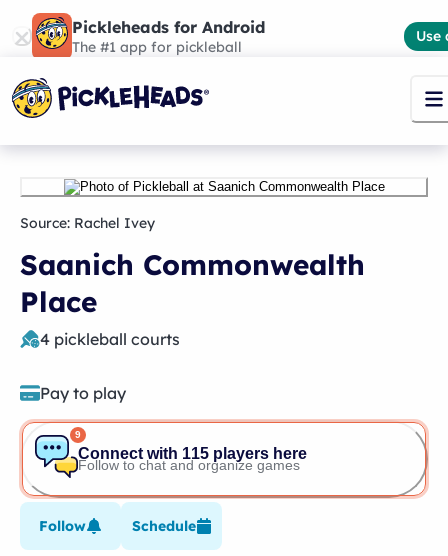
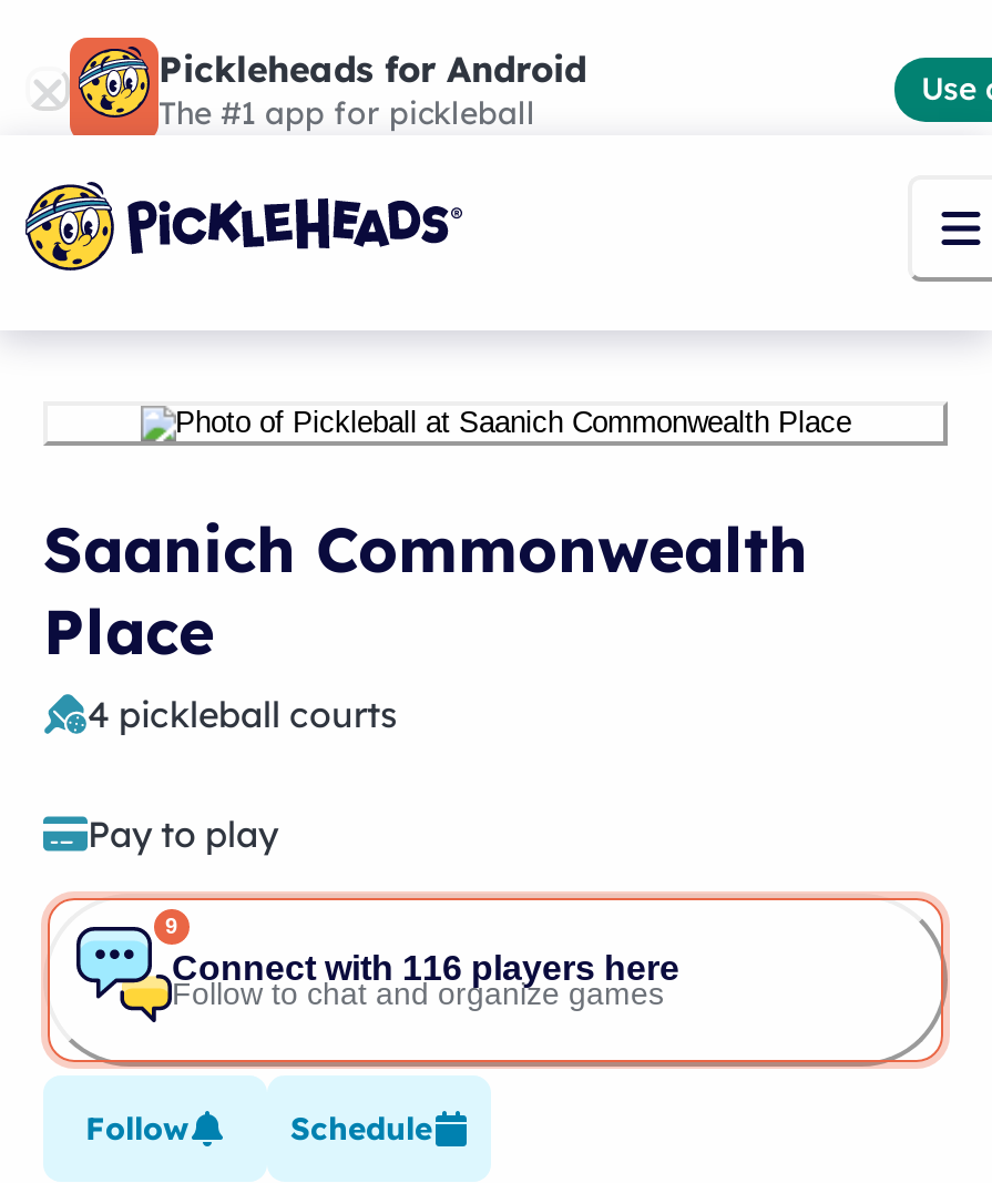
- Source: Rachel Ivey

- Connect with 115 players here
+ Connect with 116 players here
